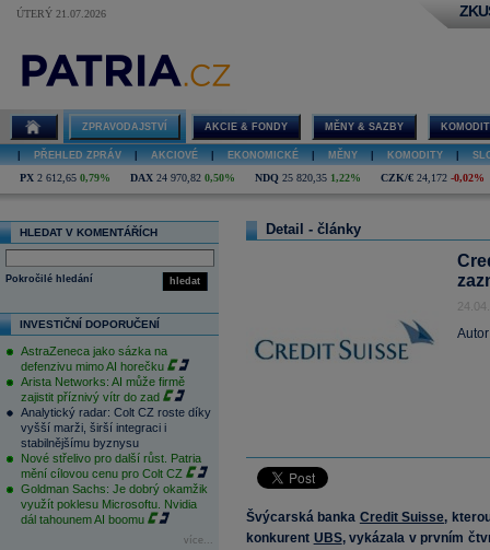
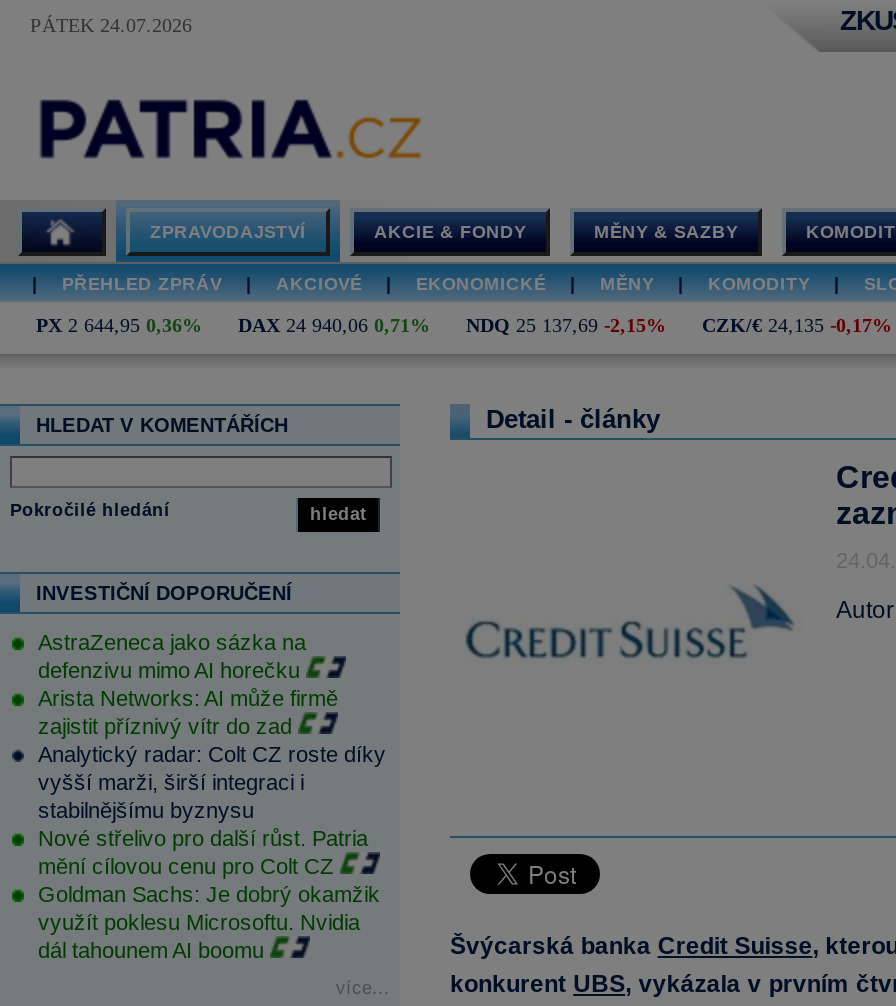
- ÚTERÝ 21.07.2026
+ PÁTEK 24.07.2026

- PX 2 612,65 0,79%
+ PX 2 644,95 0,36%

- DAX 24 970,82 0,50%
+ DAX 24 940,06 0,71%

- NDQ 25 820,35 1,22%
+ NDQ 25 137,69 -2,15%

- CZK/€ 24,172 -0,02%
+ CZK/€ 24,135 -0,17%
